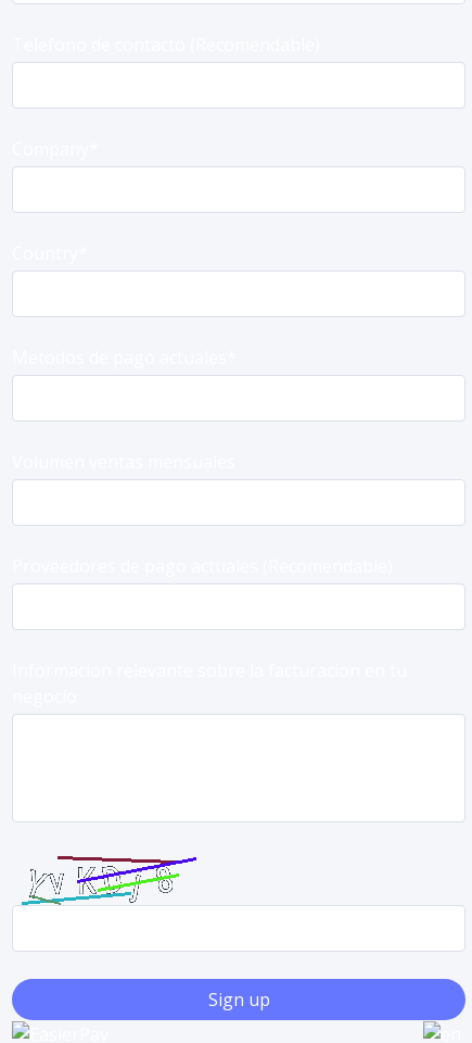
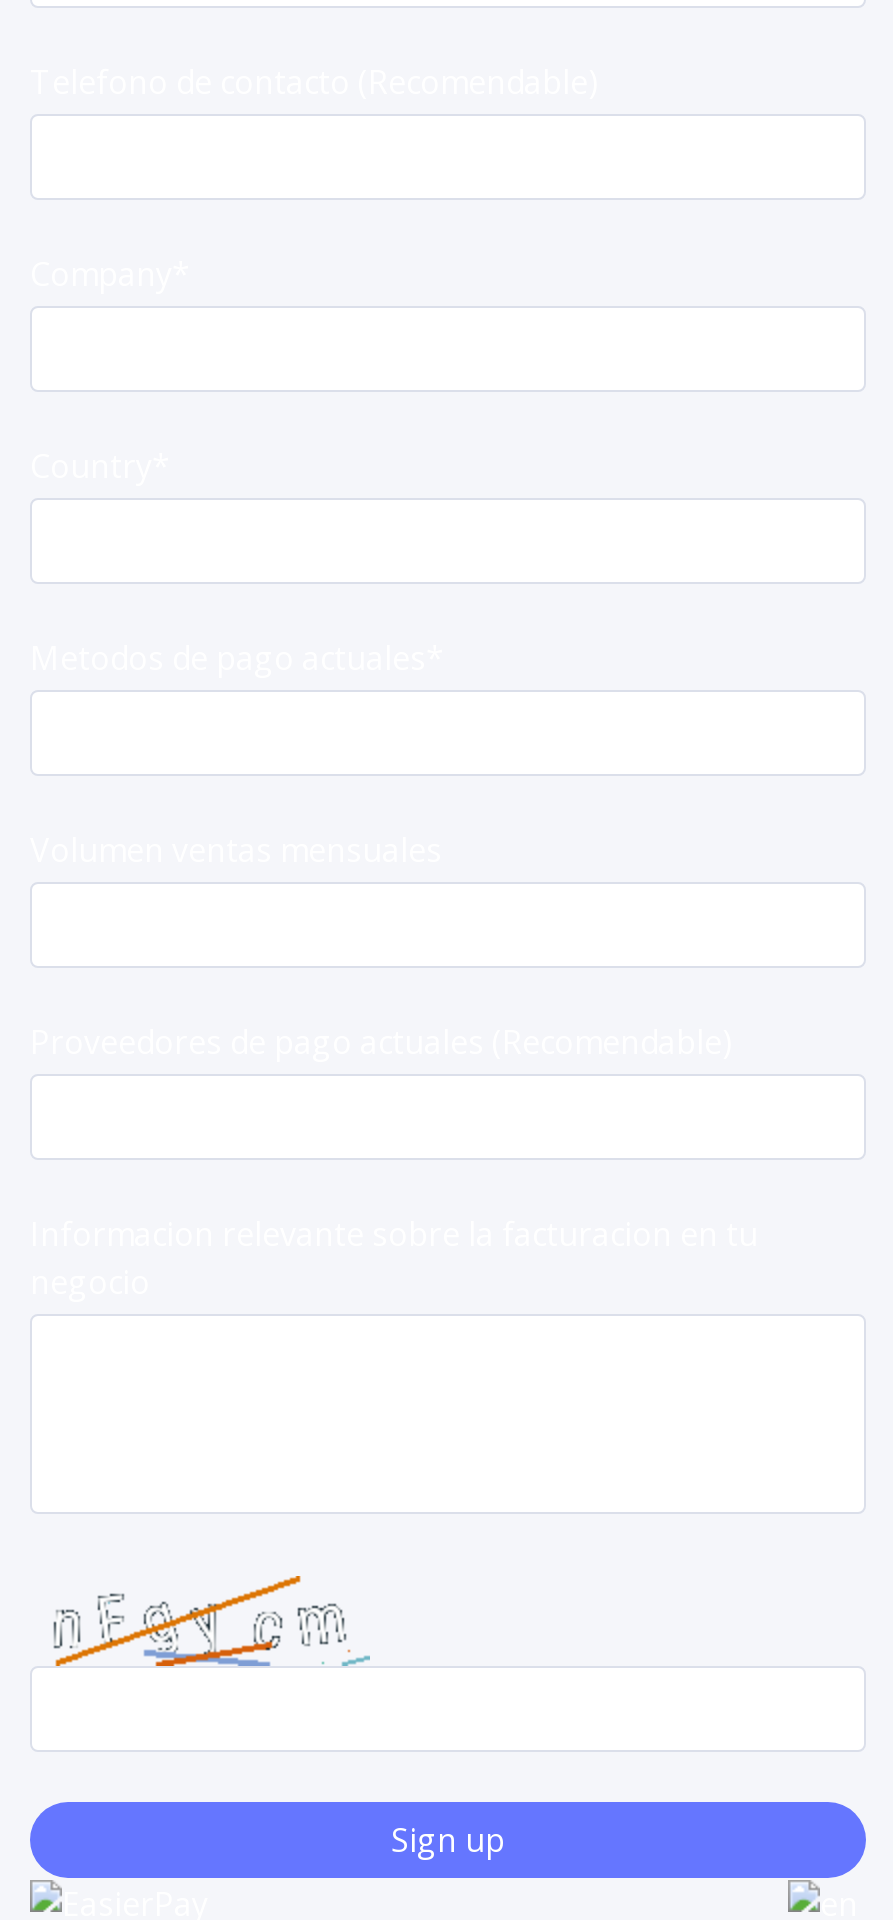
- [image]
+ [image]
